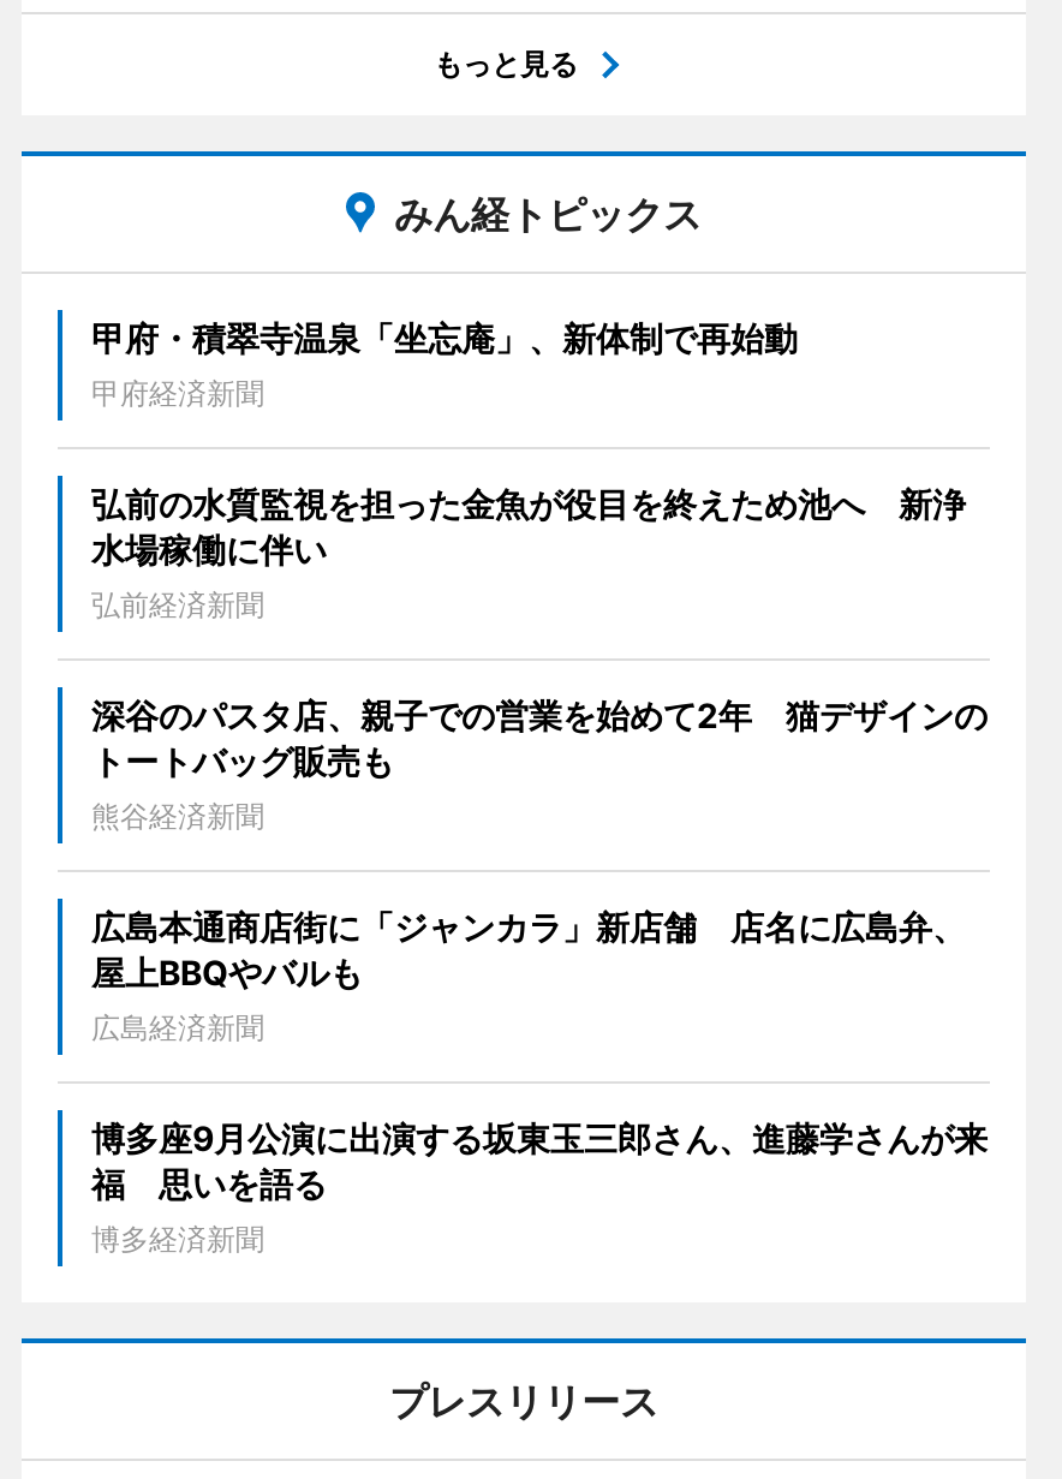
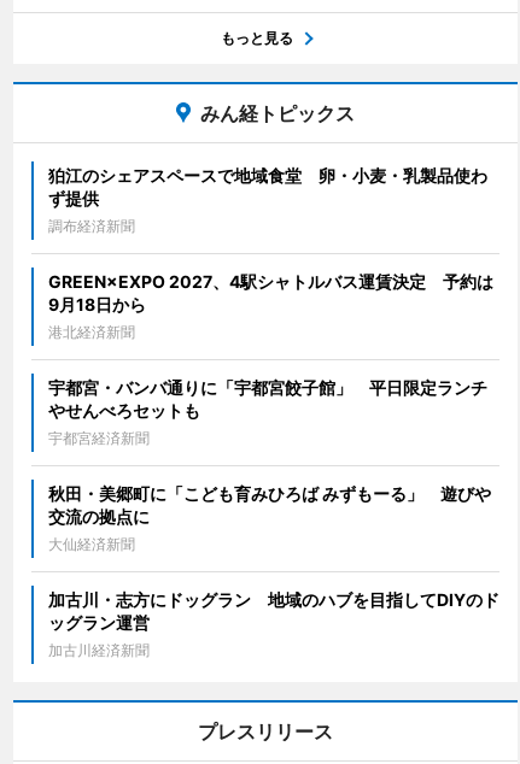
- 甲府・積翠寺温泉「坐忘庵」、新体制で再始動
- 甲府経済新聞
+ 狛江のシェアスペースで地域食堂 卵・小麦・乳製品使わ
+ ず提供
+ 調布経済新聞

- 弘前の水質監視を担った金魚が役目を終えため池へ 新浄
- 水場稼働に伴い
- 弘前経済新聞
+ GREEN×EXPO 2027、4駅シャトルバス運賃決定 予約は
+ 9月18日から
+ 港北経済新聞

- 深谷のパスタ店、親子での営業を始めて2年 猫デザインの
- トートバッグ販売も
- 熊谷経済新聞
+ 宇都宮・バンバ通りに「宇都宮餃子館」 平日限定ランチ
+ やせんべろセットも
+ 宇都宮経済新聞

- 広島本通商店街に「ジャンカラ」新店舗 店名に広島弁、
- 屋上BBQやバルも
- 広島経済新聞
+ 秋田・美郷町に「こども育みひろば みずもーる」 遊びや
+ 交流の拠点に
+ 大仙経済新聞

- 博多座9月公演に出演する坂東玉三郎さん、進藤学さんが来
- 福 思いを語る
- 博多経済新聞
+ 加古川・志方にドッグラン 地域のハブを目指してDIYのド
+ ッグラン運営
+ 加古川経済新聞
